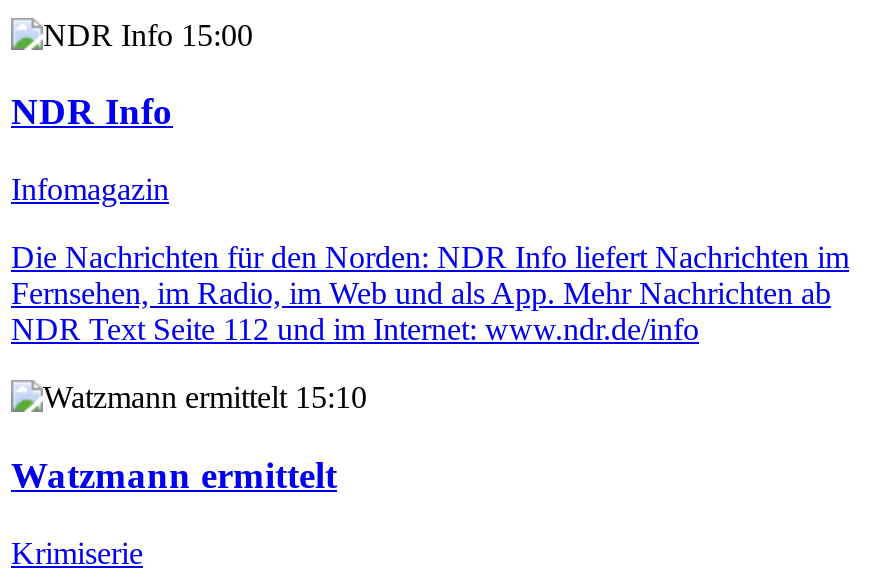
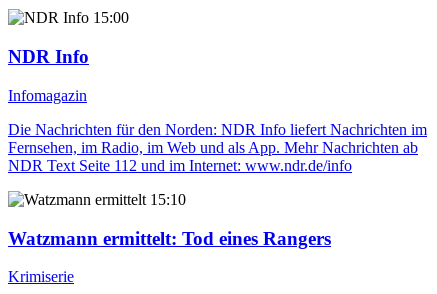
- Watzmann ermittelt
+ Watzmann ermittelt: Tod eines Rangers
